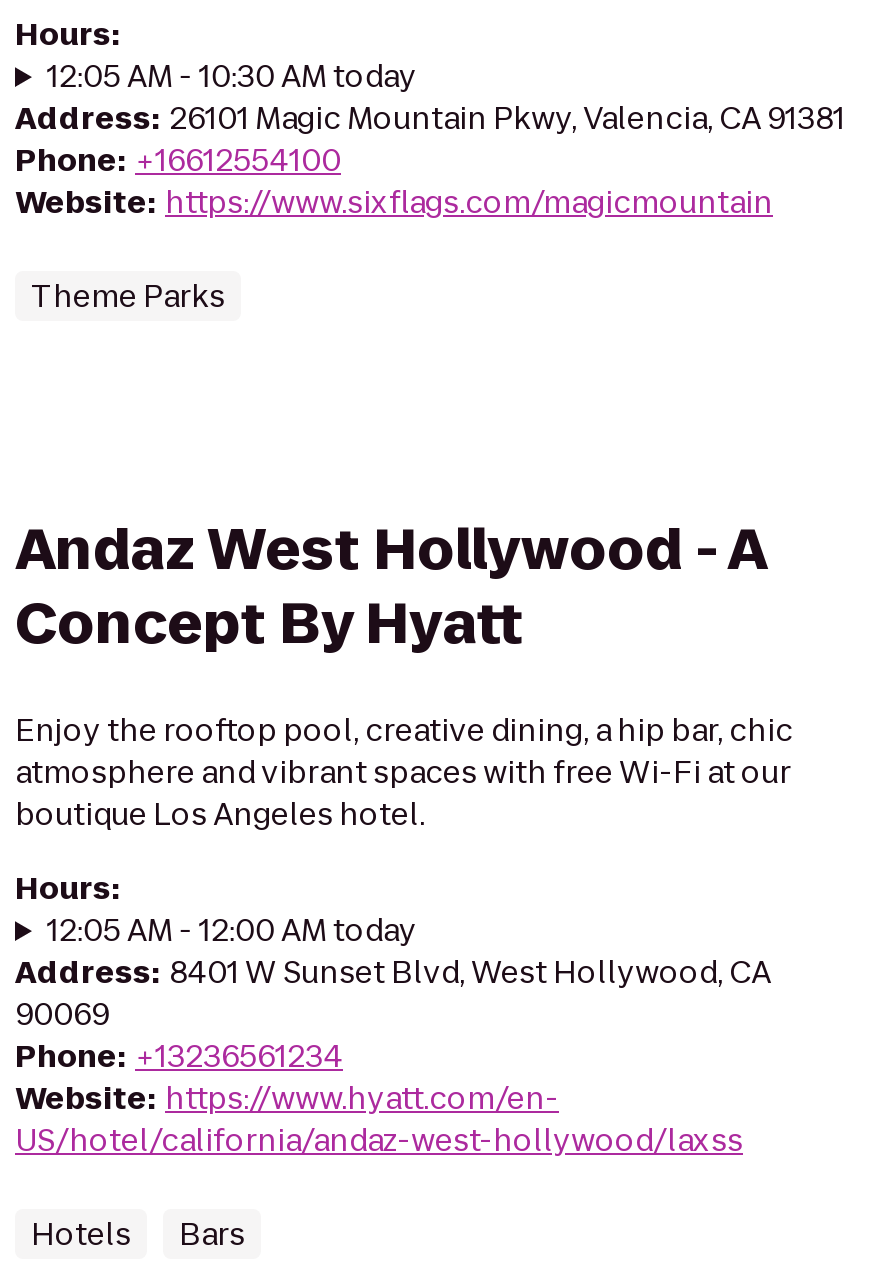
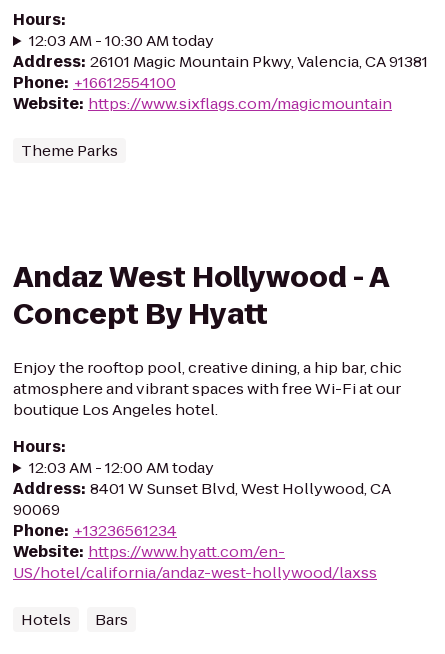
- 12:05 AM - 10:30 AM today
+ 12:03 AM - 10:30 AM today

- 12:05 AM - 12:00 AM today
+ 12:03 AM - 12:00 AM today
